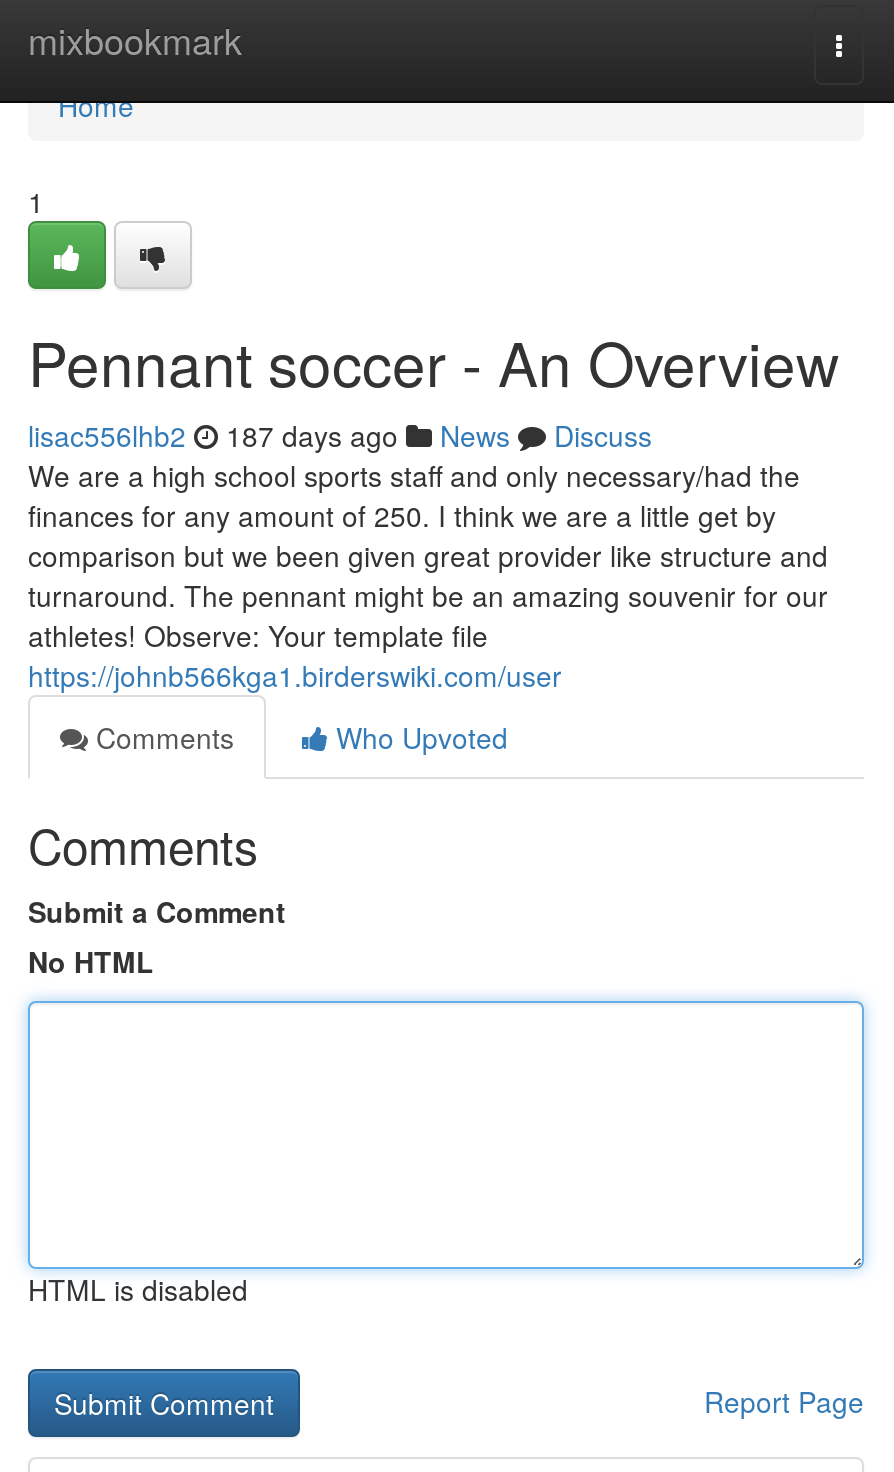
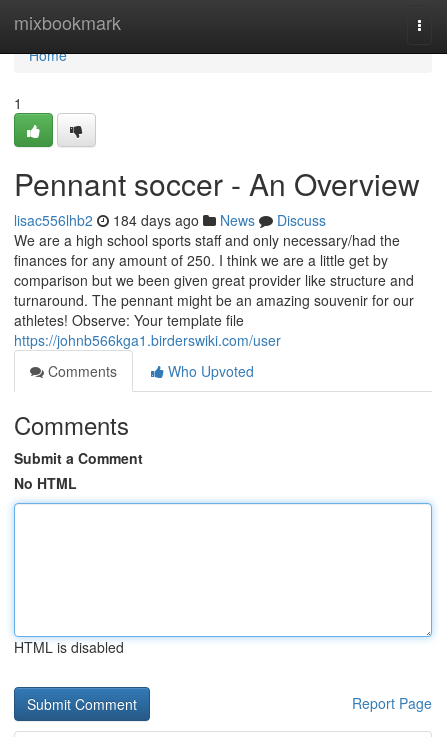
- lisac556lhb2 187 days ago News Discuss
+ lisac556lhb2 184 days ago News Discuss
